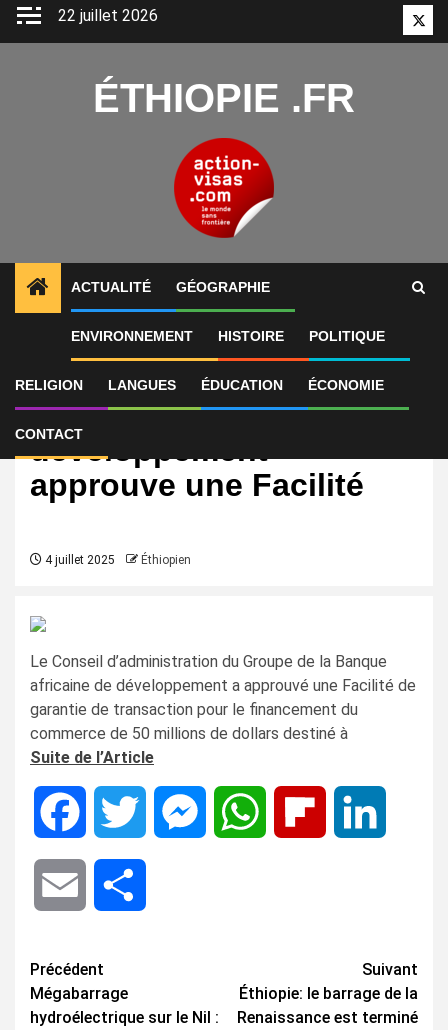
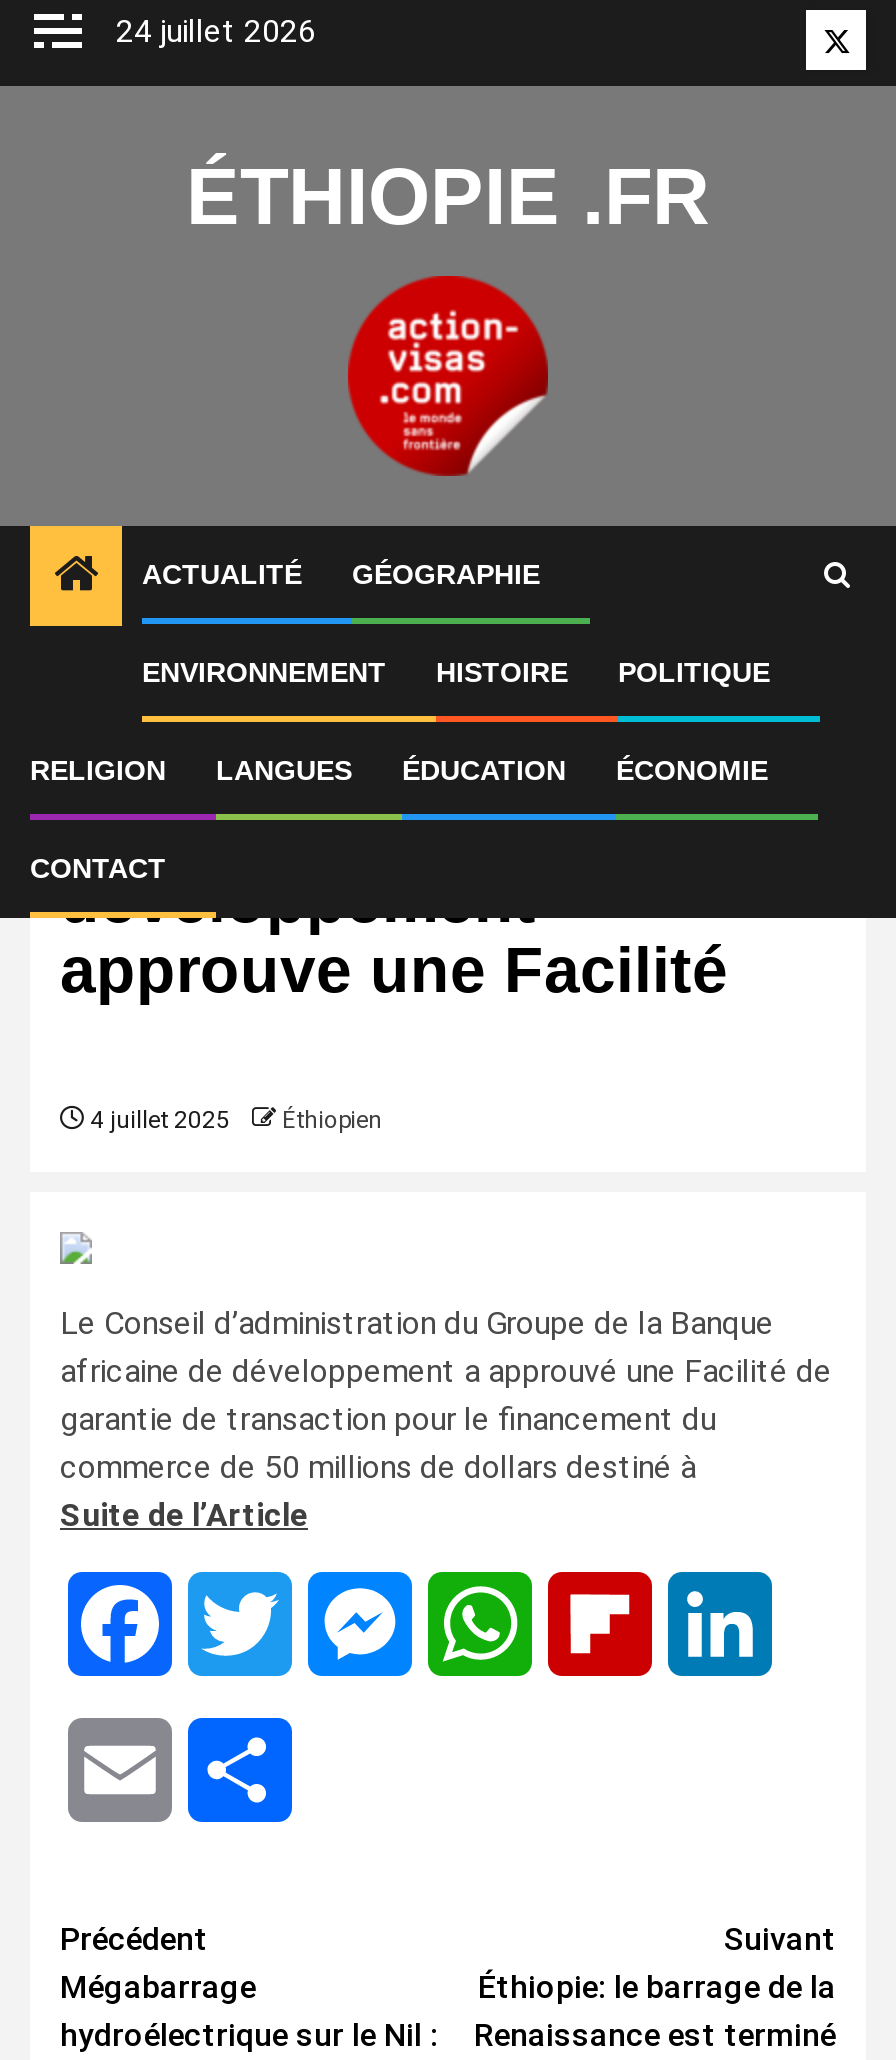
- 22 juillet 2026
+ 24 juillet 2026
